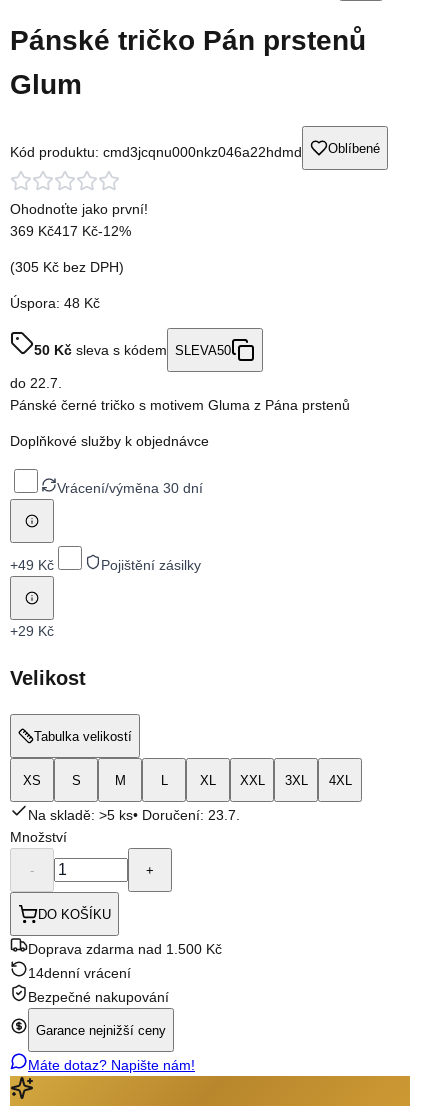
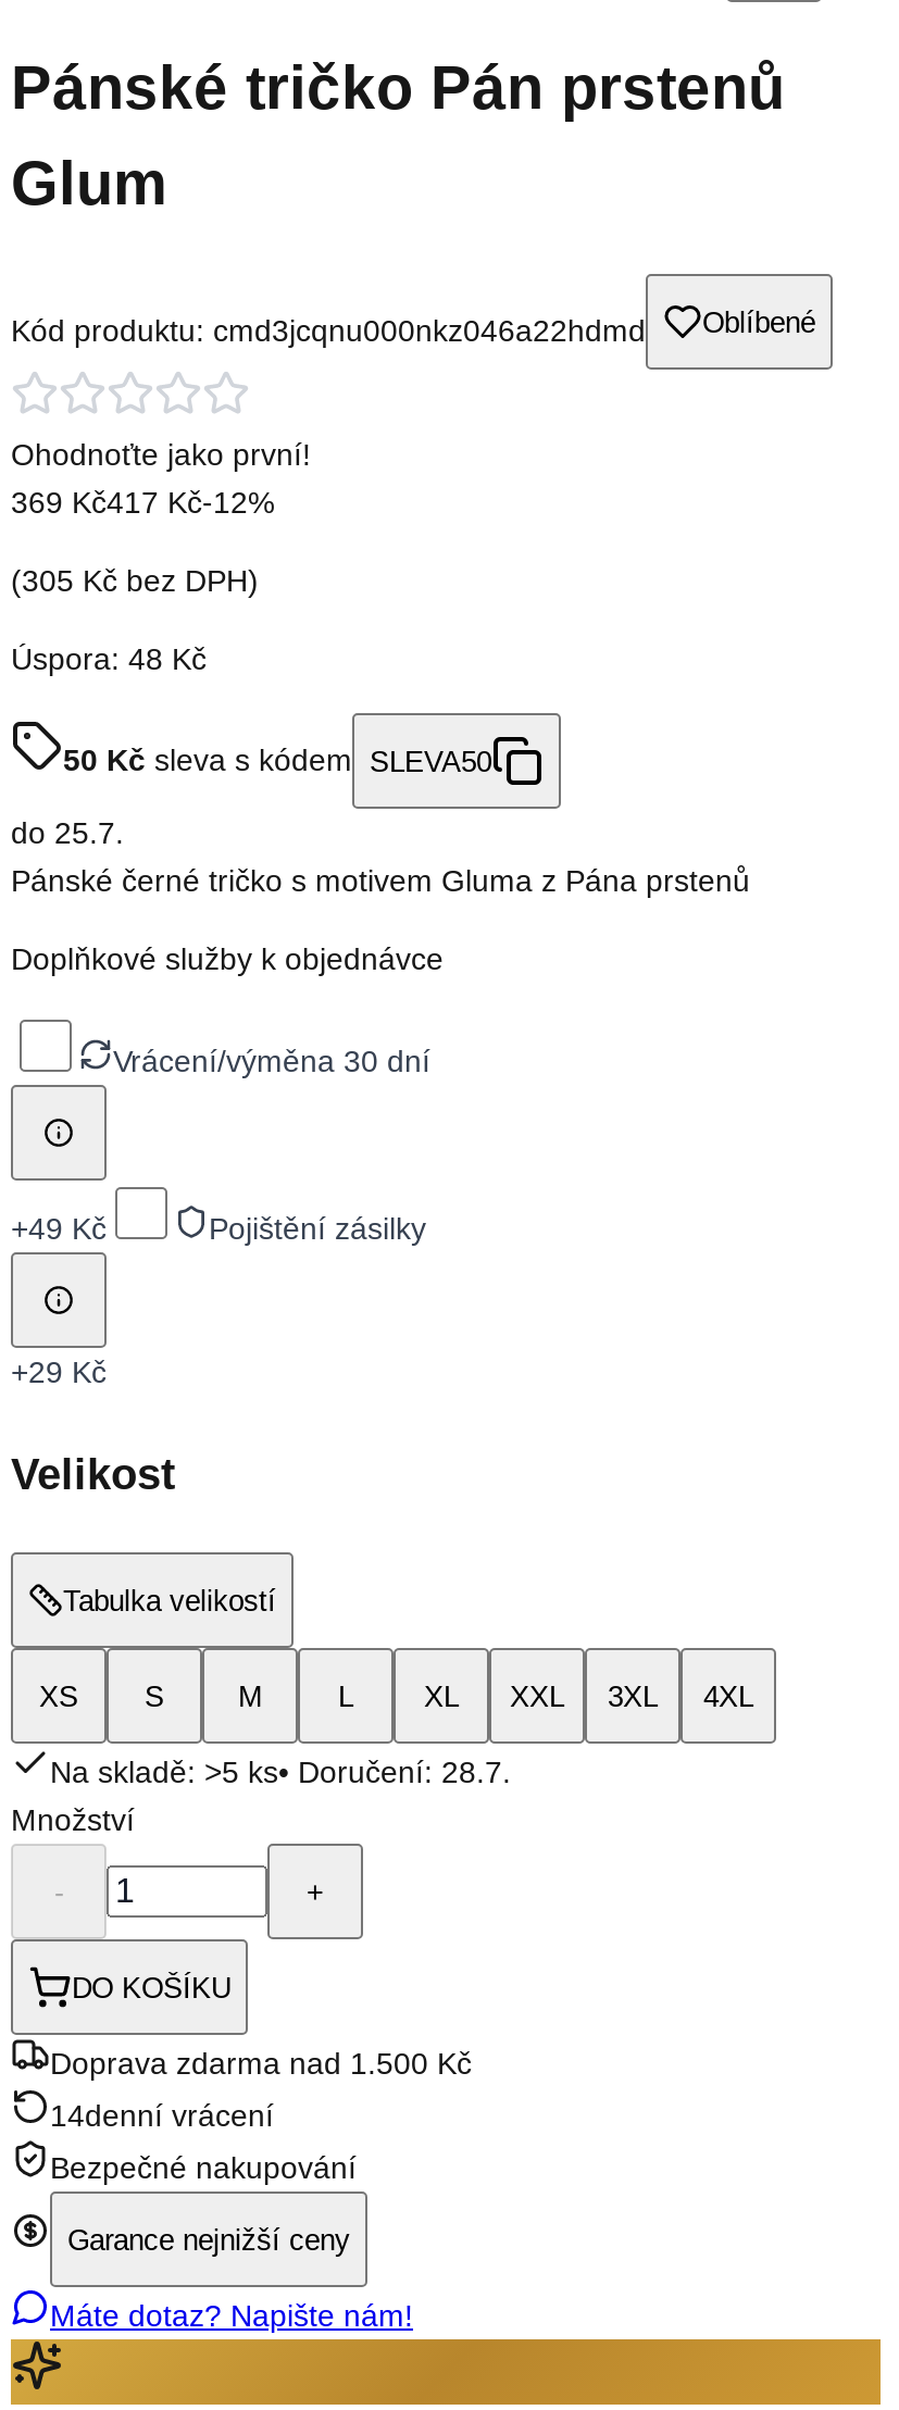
- do 22.7.
+ do 25.7.

- Na skladě: >5 ks• Doručení: 23.7.
+ Na skladě: >5 ks• Doručení: 28.7.
